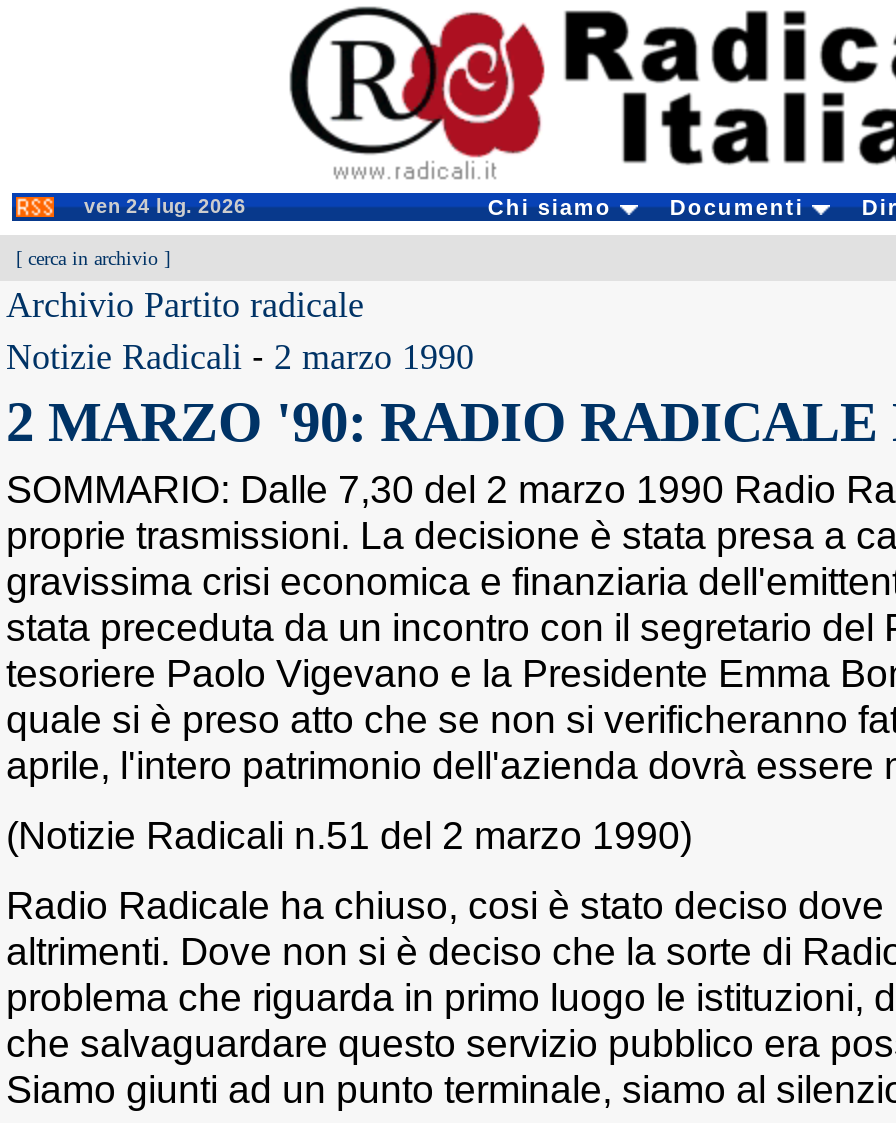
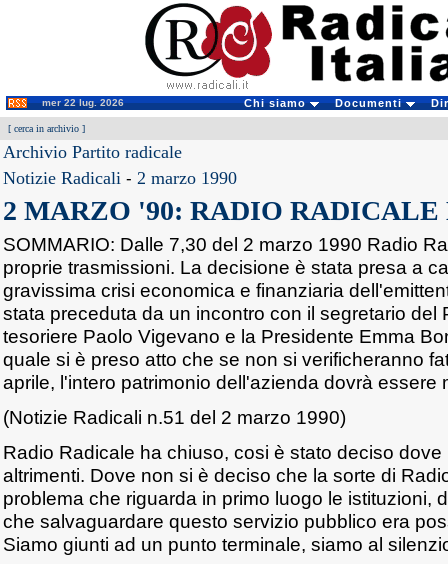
- ven 24 lug. 2026
+ mer 22 lug. 2026
